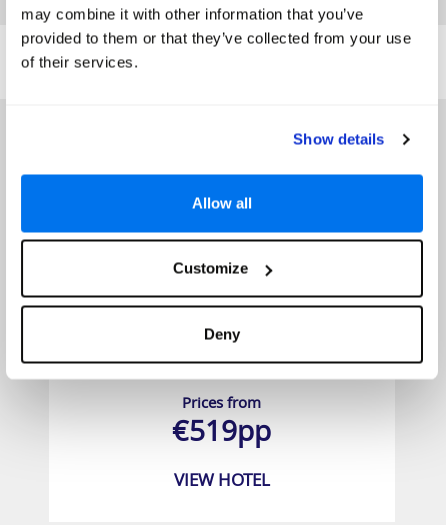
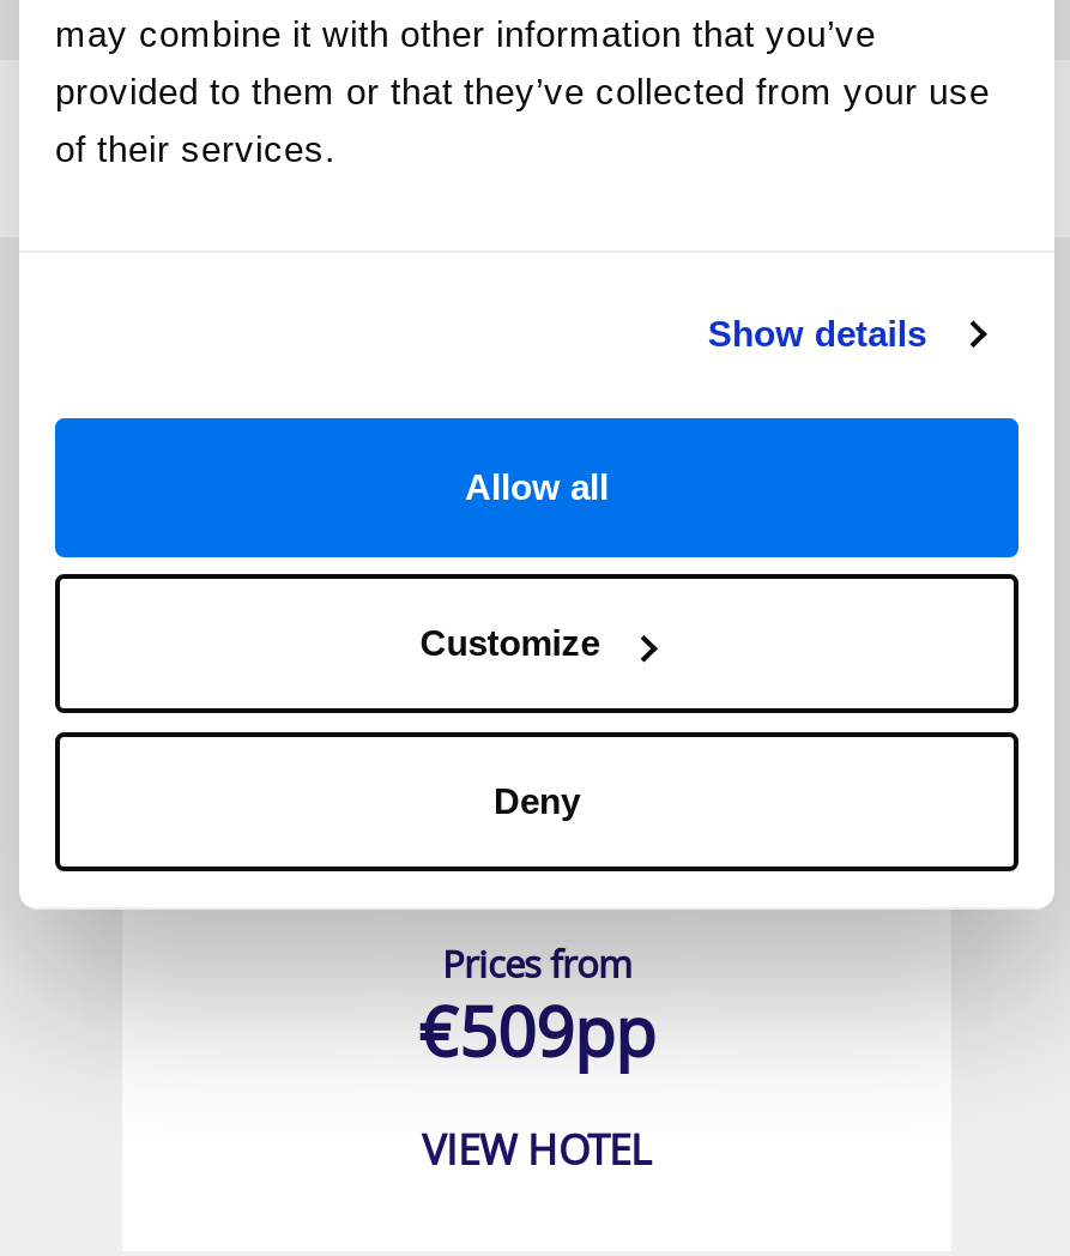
- €519pp
+ €509pp
